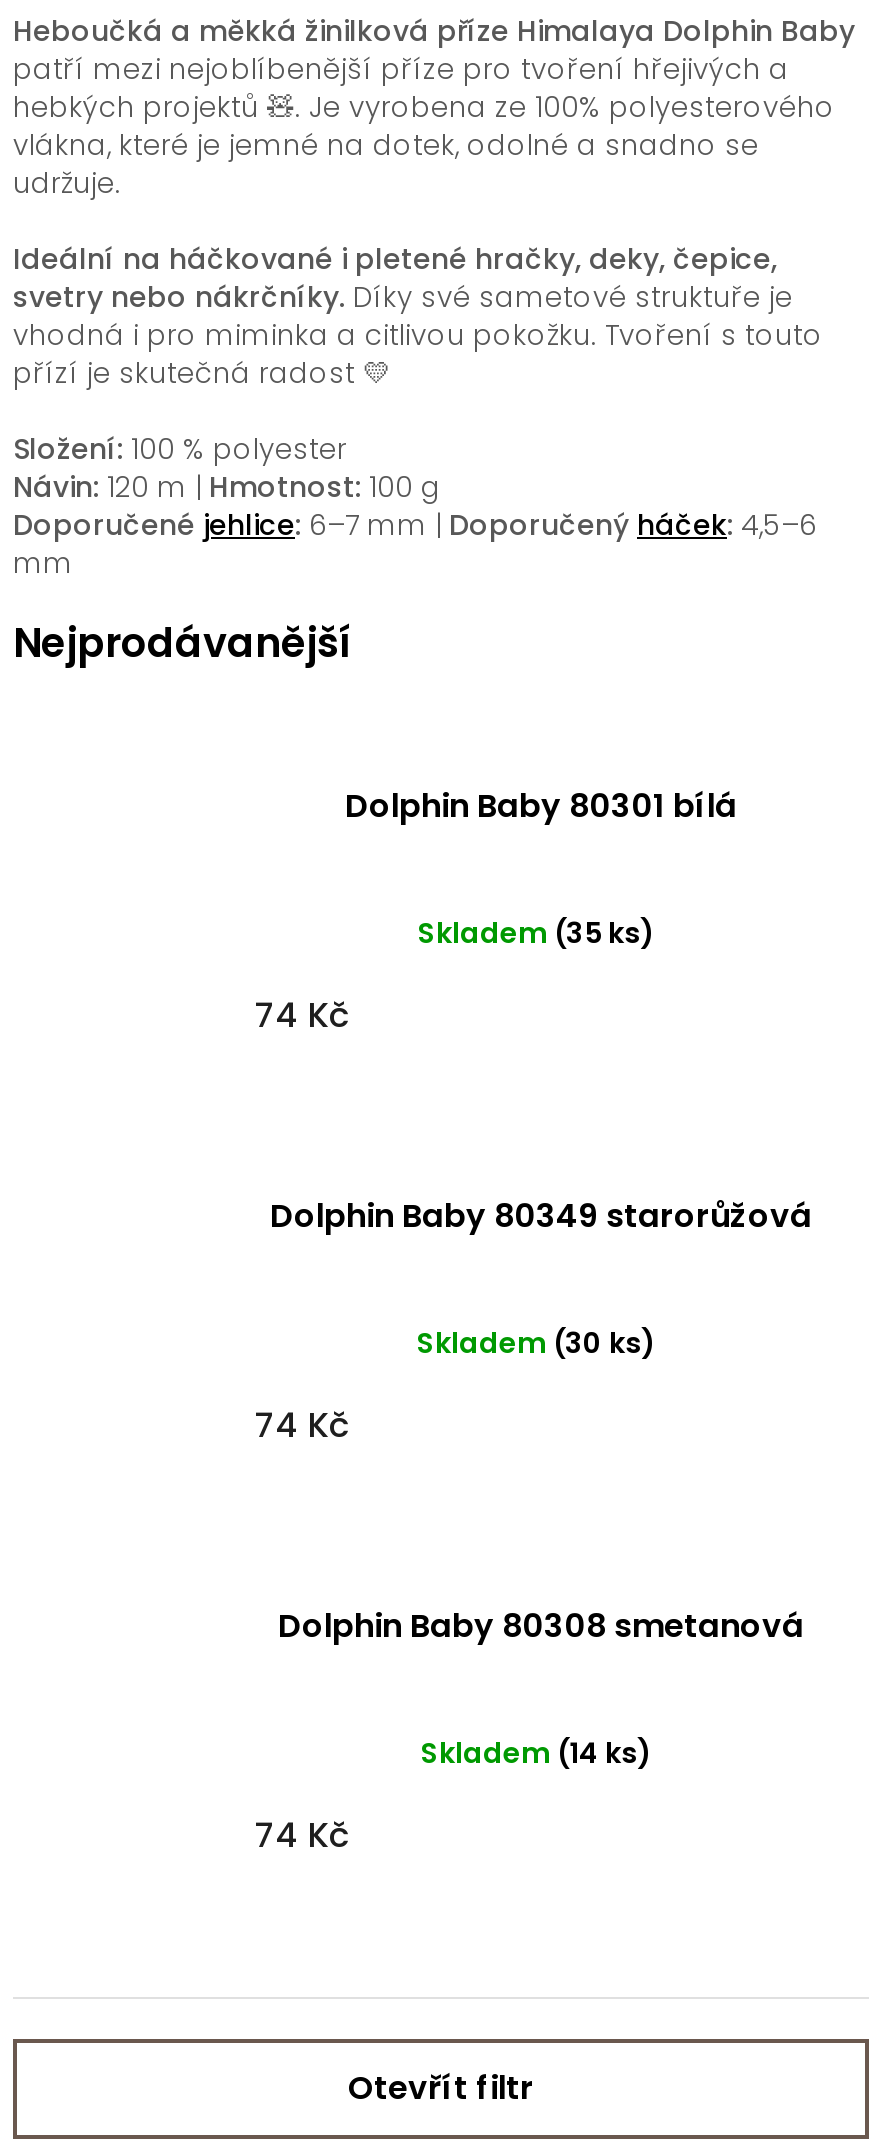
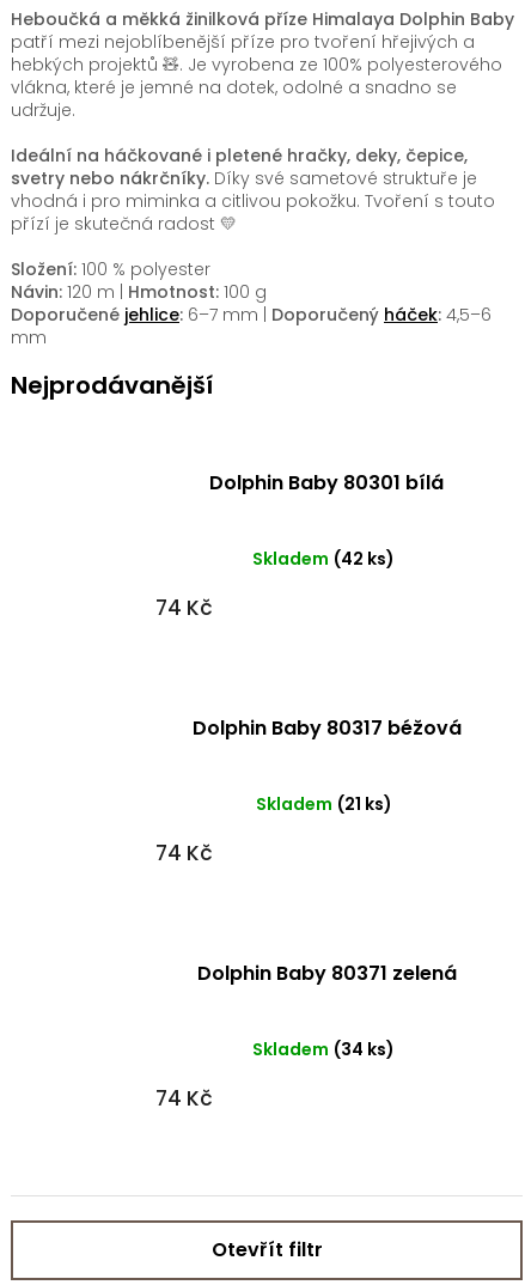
- Skladem (35 ks)
+ Skladem (42 ks)

- Dolphin Baby 80349 starorůžová
+ Dolphin Baby 80317 béžová

- Skladem (30 ks)
+ Skladem (21 ks)

- Dolphin Baby 80308 smetanová
+ Dolphin Baby 80371 zelená

- Skladem (14 ks)
+ Skladem (34 ks)
